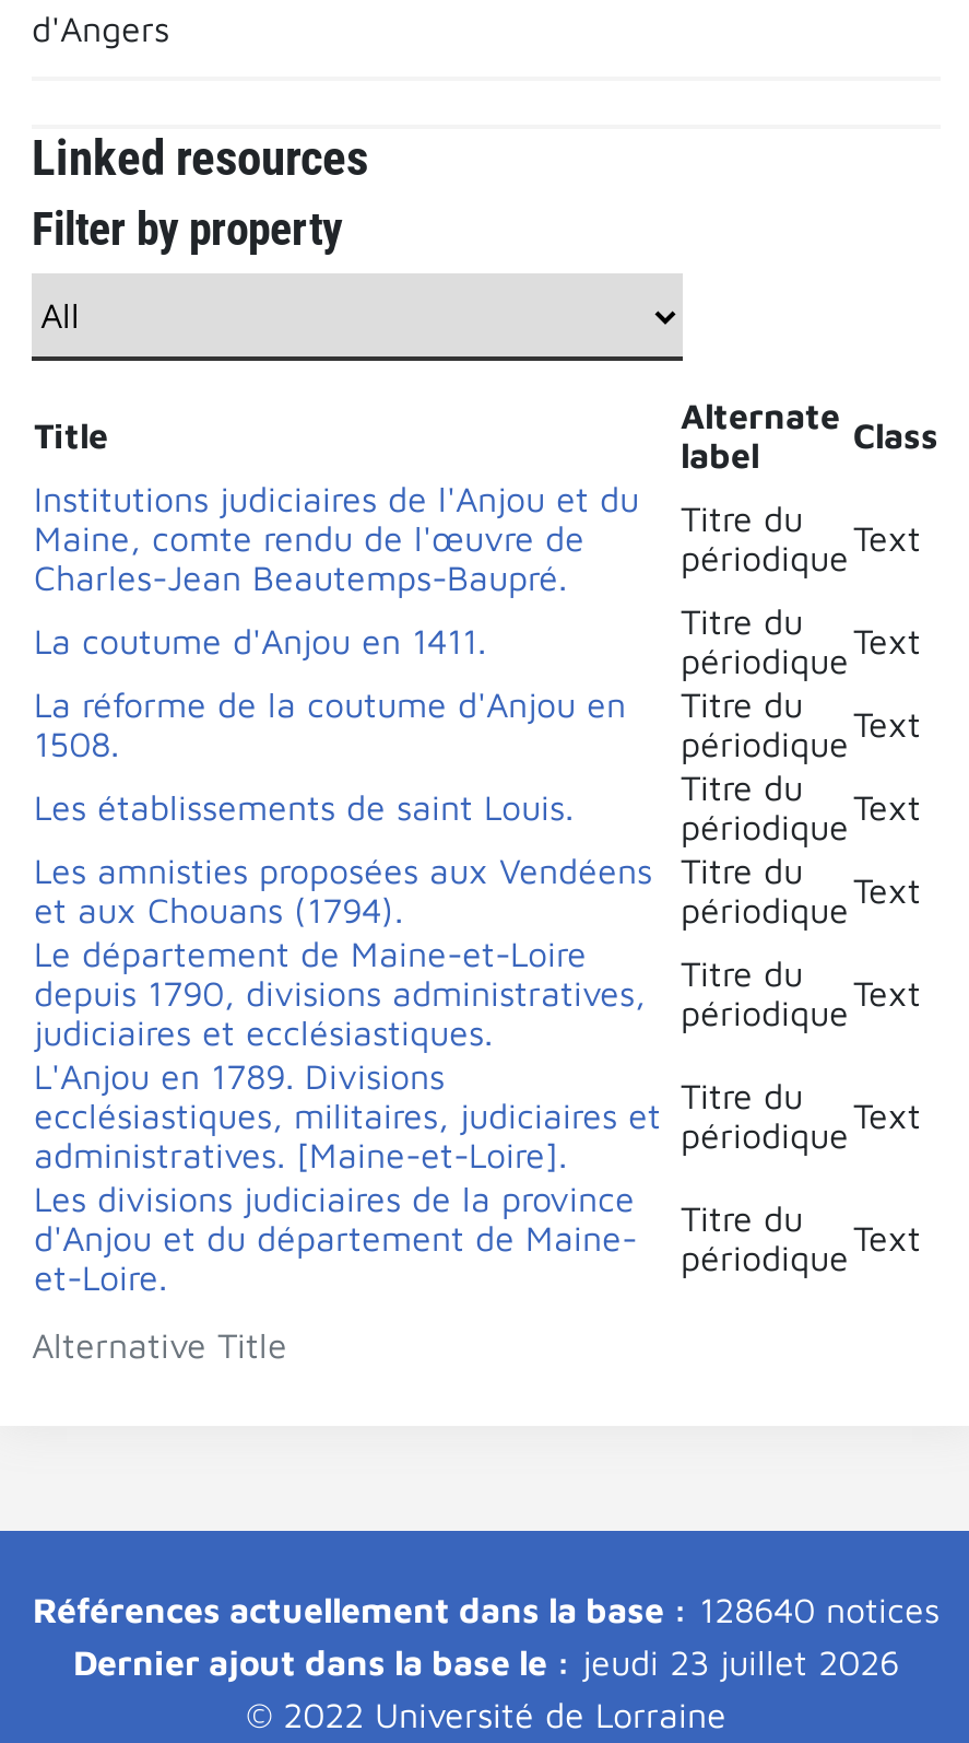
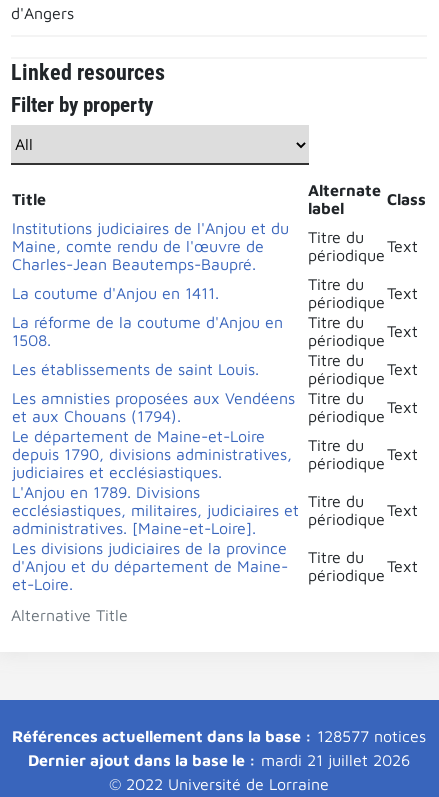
- Références actuellement dans la base : 128640 notices
+ Références actuellement dans la base : 128577 notices

- Dernier ajout dans la base le : jeudi 23 juillet 2026
+ Dernier ajout dans la base le : mardi 21 juillet 2026
